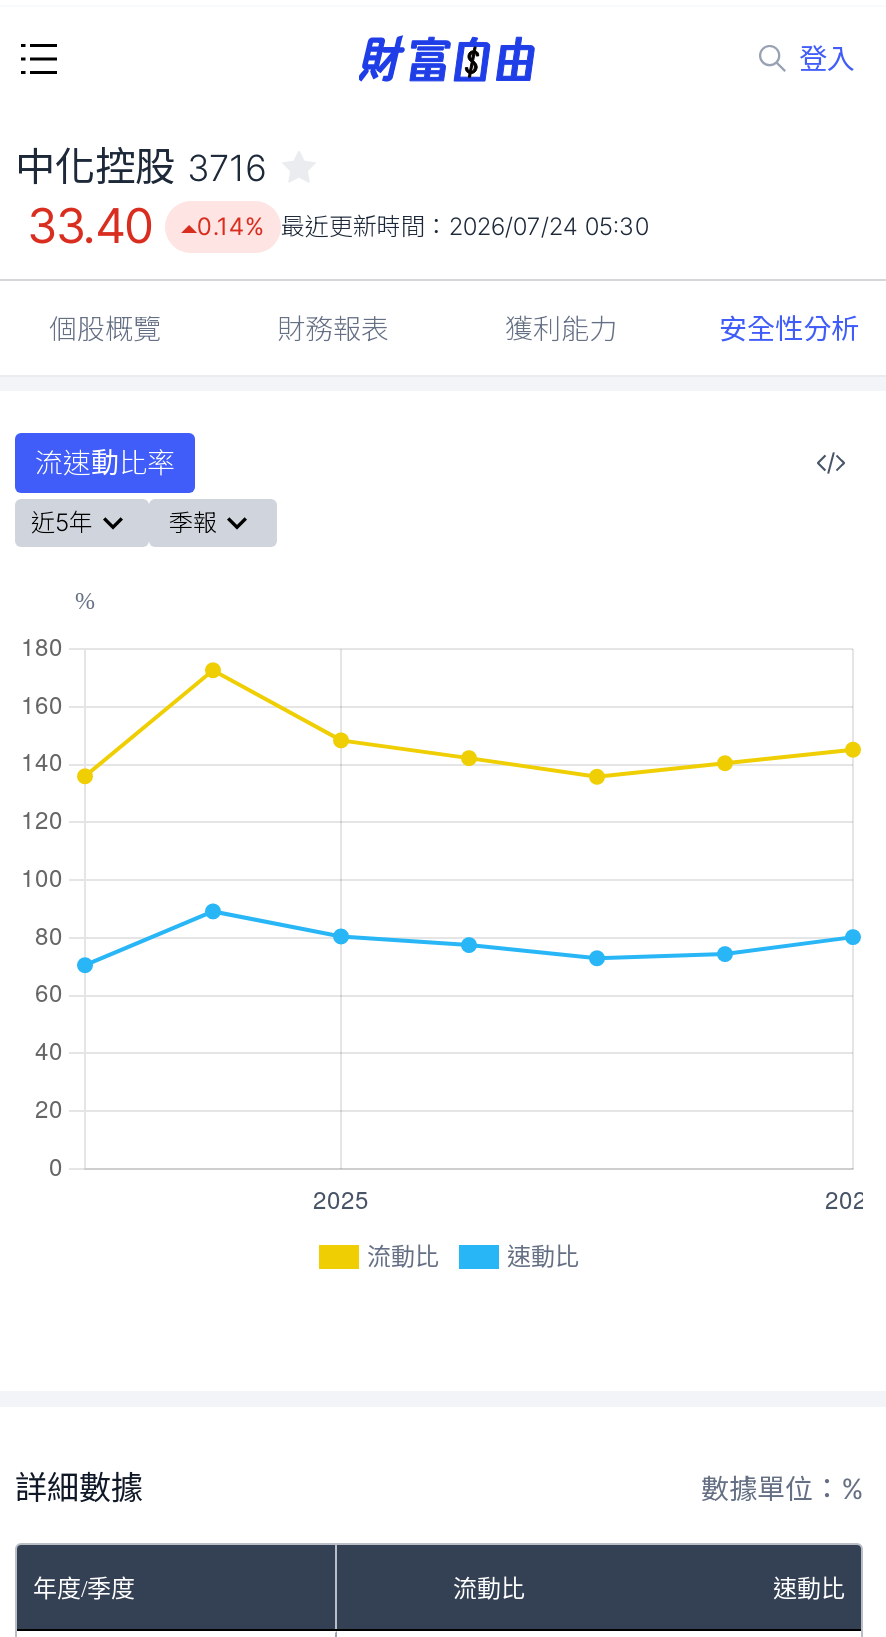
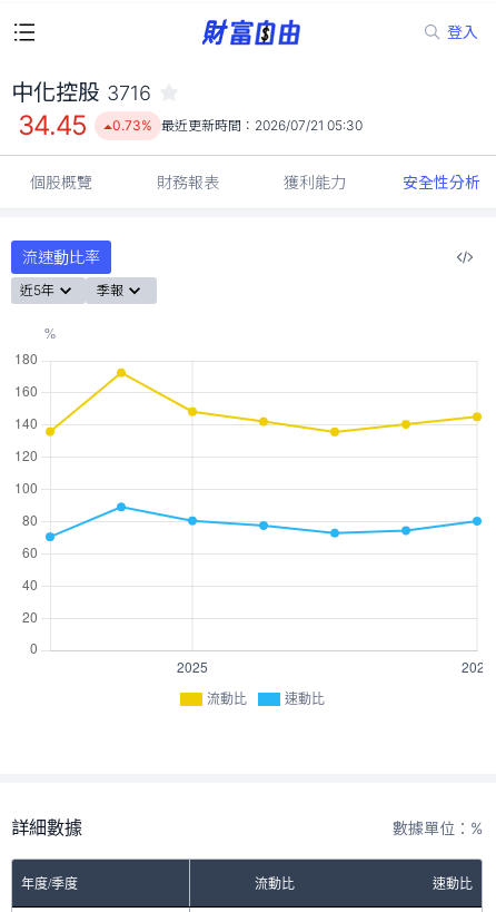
- 33.40
+ 34.45

- 0.14% 最近更新時間：2026/07/24 05:30
+ 0.73% 最近更新時間：2026/07/21 05:30
